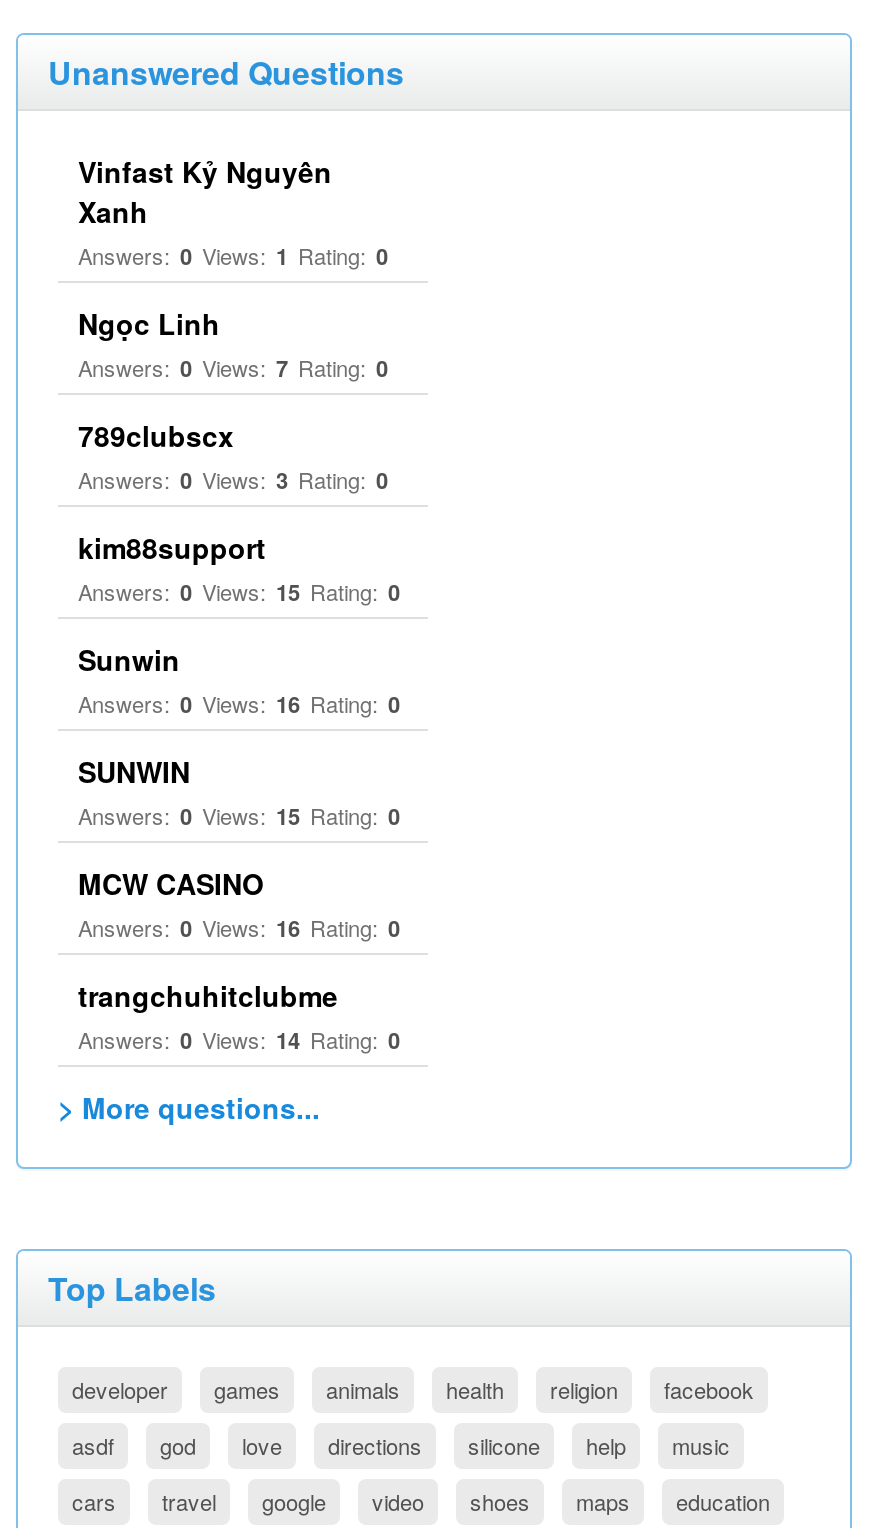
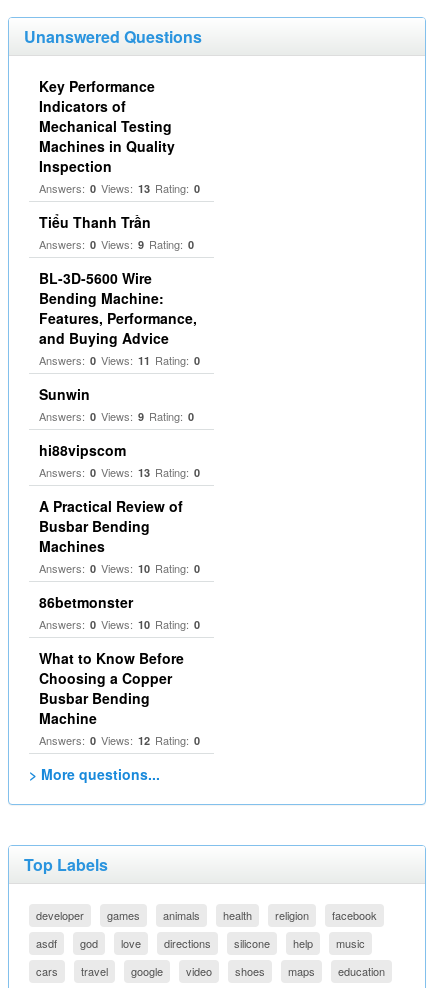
- Vinfast Kỷ Nguyên
- Xanh
- Answers: 0 Views: 1 Rating: 0
- Ngọc Linh
- Answers: 0 Views: 7 Rating: 0
- 789clubscx
- Answers: 0 Views: 3 Rating: 0
- kim88support
- Answers: 0 Views: 15 Rating: 0
+ Key Performance
+ Indicators of
+ Mechanical Testing
+ Machines in Quality
+ Inspection
+ Answers: 0 Views: 13 Rating: 0
+ Tiểu Thanh Trần
+ Answers: 0 Views: 9 Rating: 0
+ BL-3D-5600 Wire
+ Bending Machine:
+ Features, Performance,
+ and Buying Advice
+ Answers: 0 Views: 11 Rating: 0

- Answers: 0 Views: 16 Rating: 0
- SUNWIN
- Answers: 0 Views: 15 Rating: 0
- MCW CASINO
- Answers: 0 Views: 16 Rating: 0
- trangchuhitclubme
- Answers: 0 Views: 14 Rating: 0
+ Answers: 0 Views: 9 Rating: 0
+ hi88vipscom
+ Answers: 0 Views: 13 Rating: 0
+ A Practical Review of
+ Busbar Bending
+ Machines
+ Answers: 0 Views: 10 Rating: 0
+ 86betmonster
+ Answers: 0 Views: 10 Rating: 0
+ What to Know Before
+ Choosing a Copper
+ Busbar Bending
+ Machine
+ Answers: 0 Views: 12 Rating: 0
